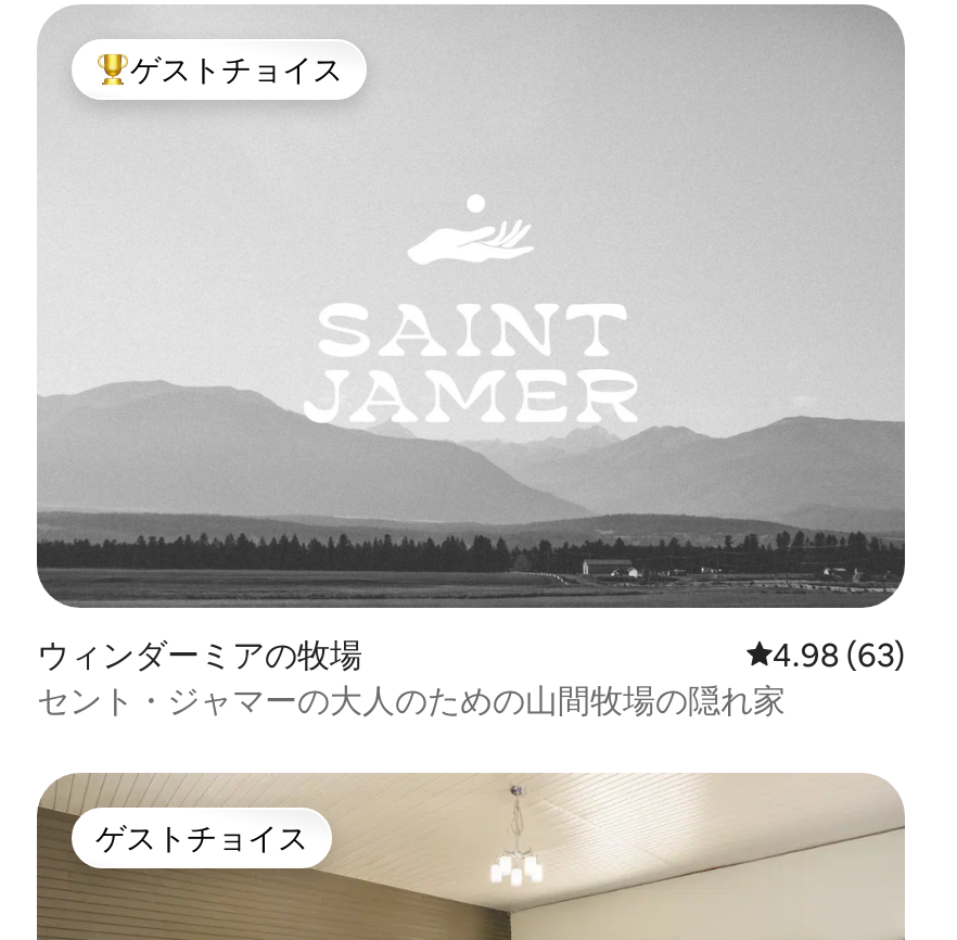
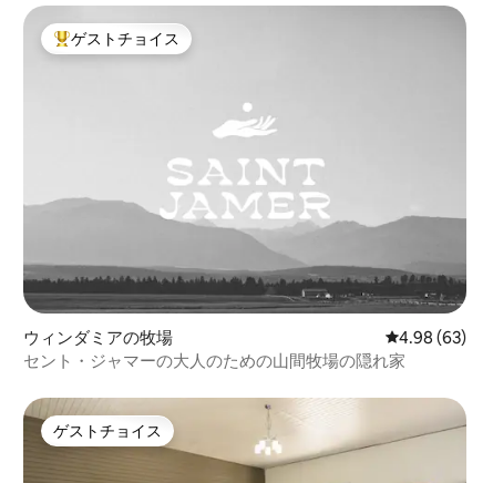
- ウィンダーミアの牧場
+ ウィンダミアの牧場
